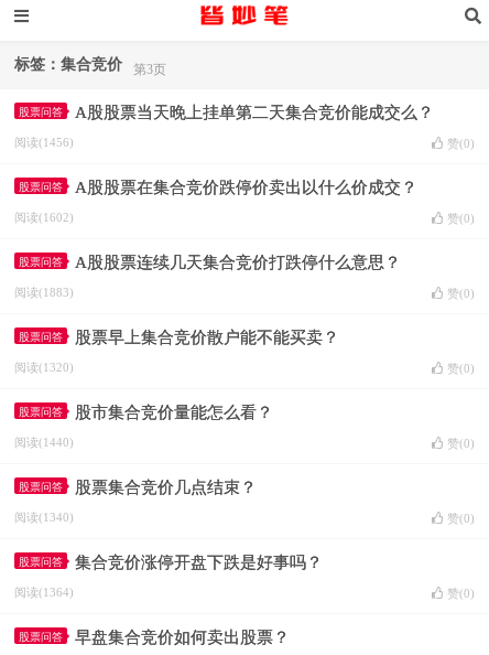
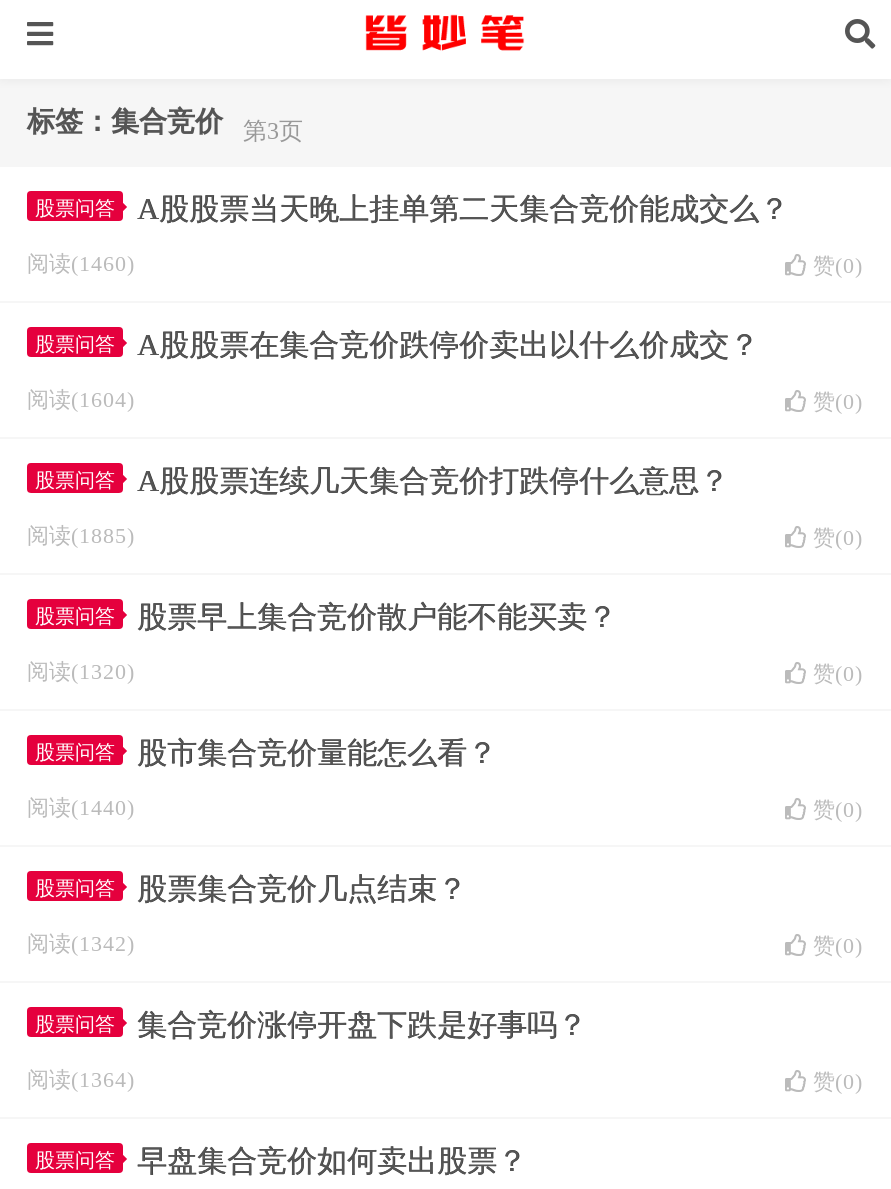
- 阅读(1456)
+ 阅读(1460)

- 阅读(1602)
+ 阅读(1604)

- 阅读(1883)
+ 阅读(1885)

- 阅读(1340)
+ 阅读(1342)
